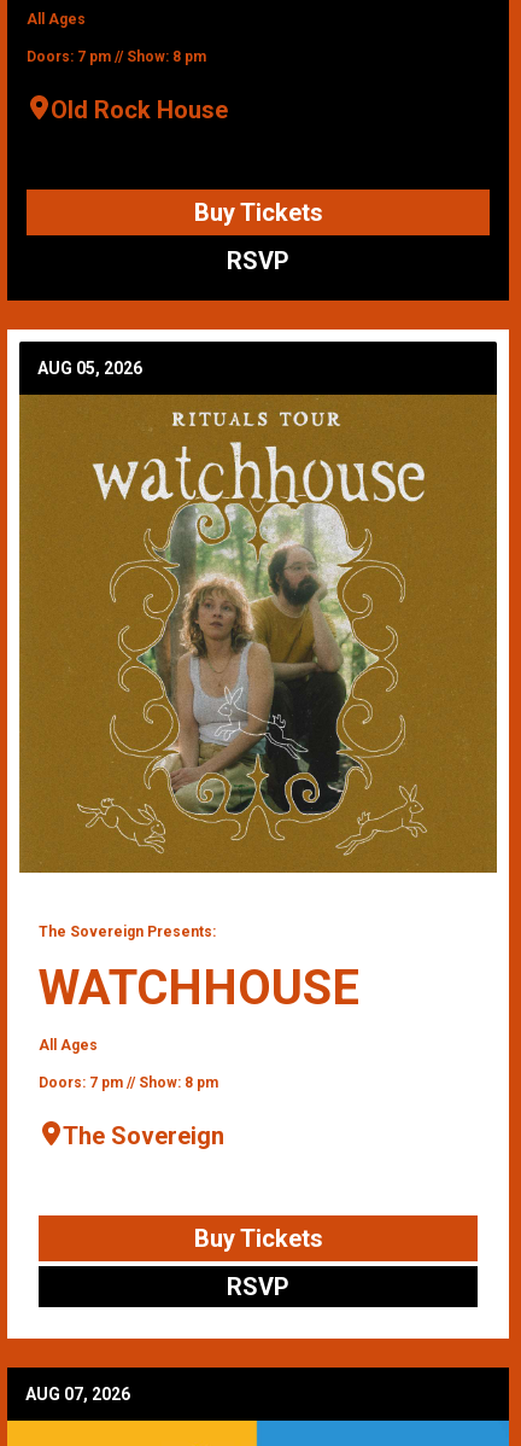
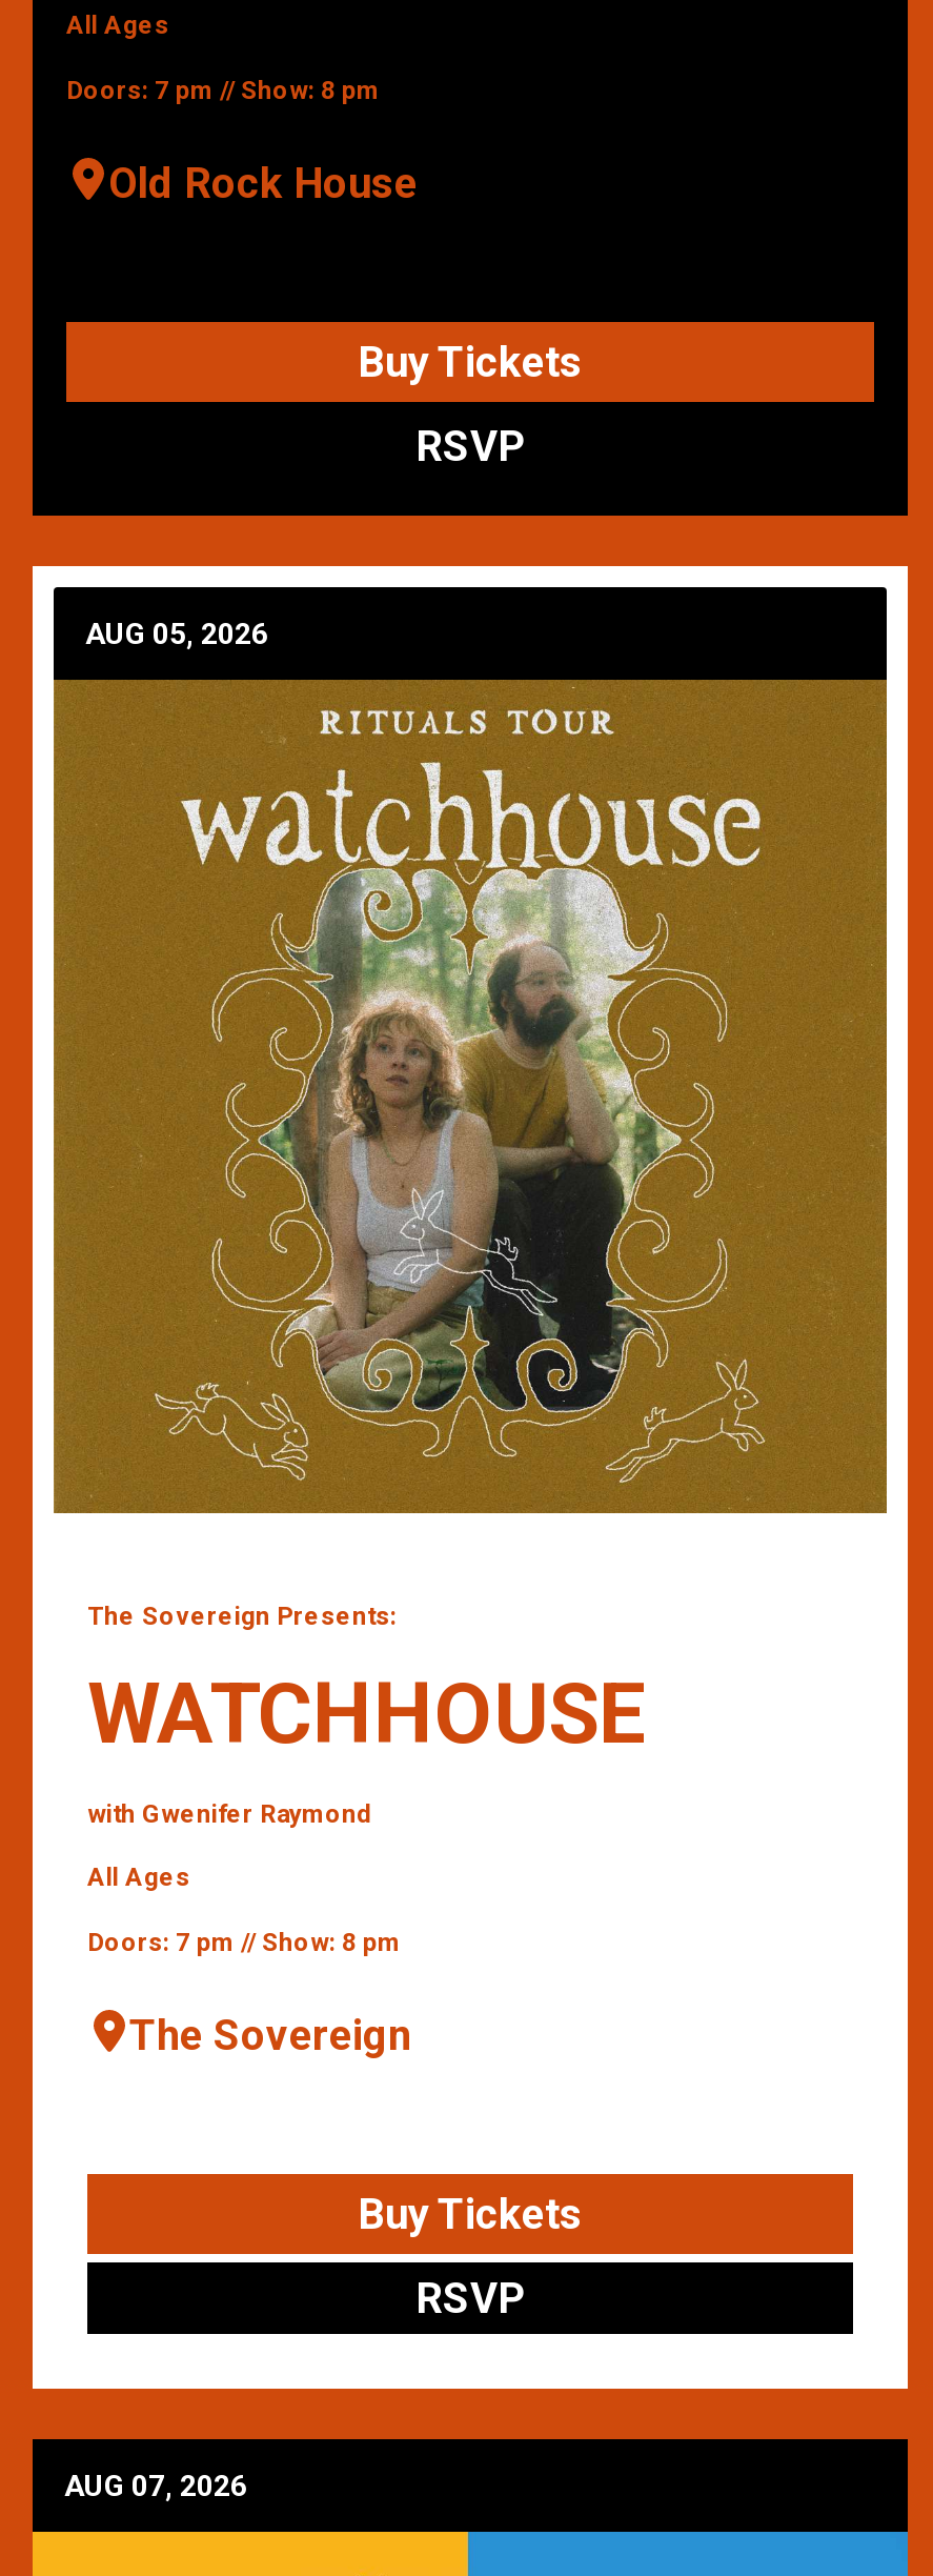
+ with Gwenifer Raymond
